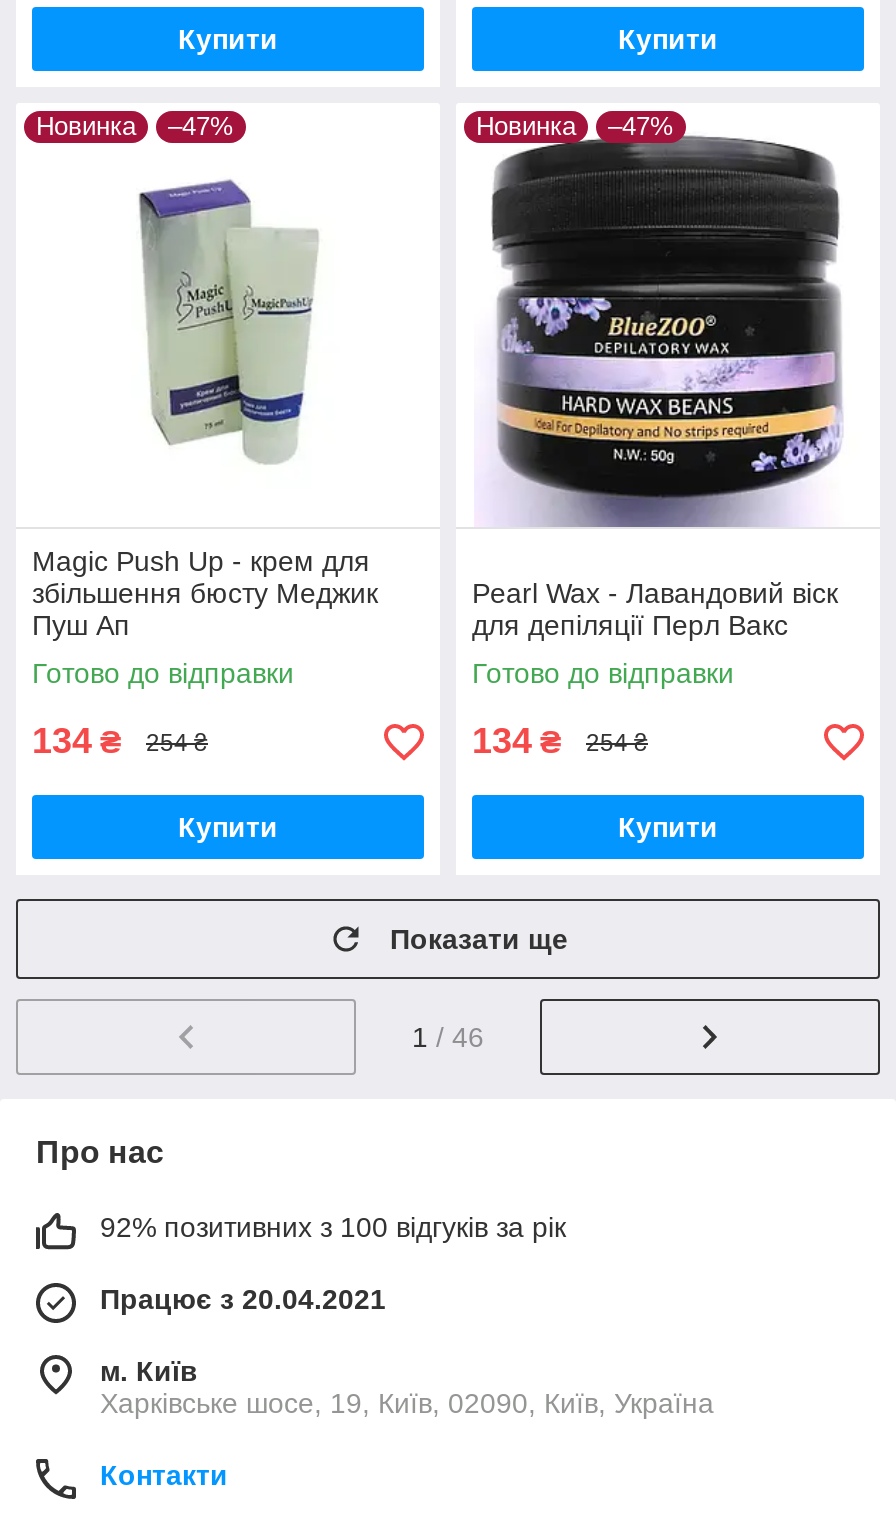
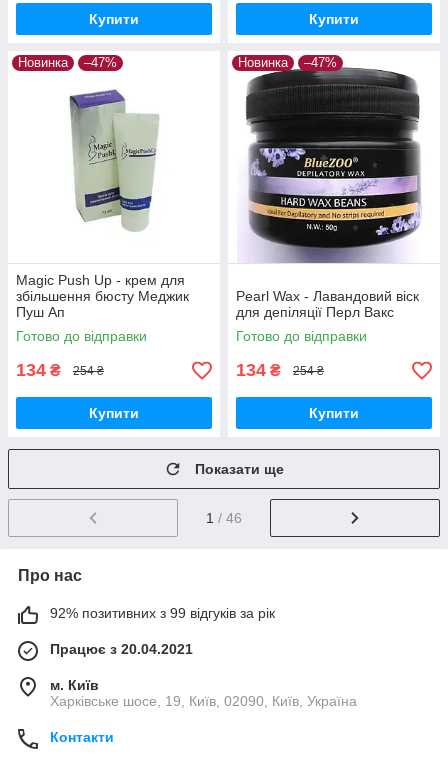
- 92% позитивних з 100 відгуків за рік
+ 92% позитивних з 99 відгуків за рік
